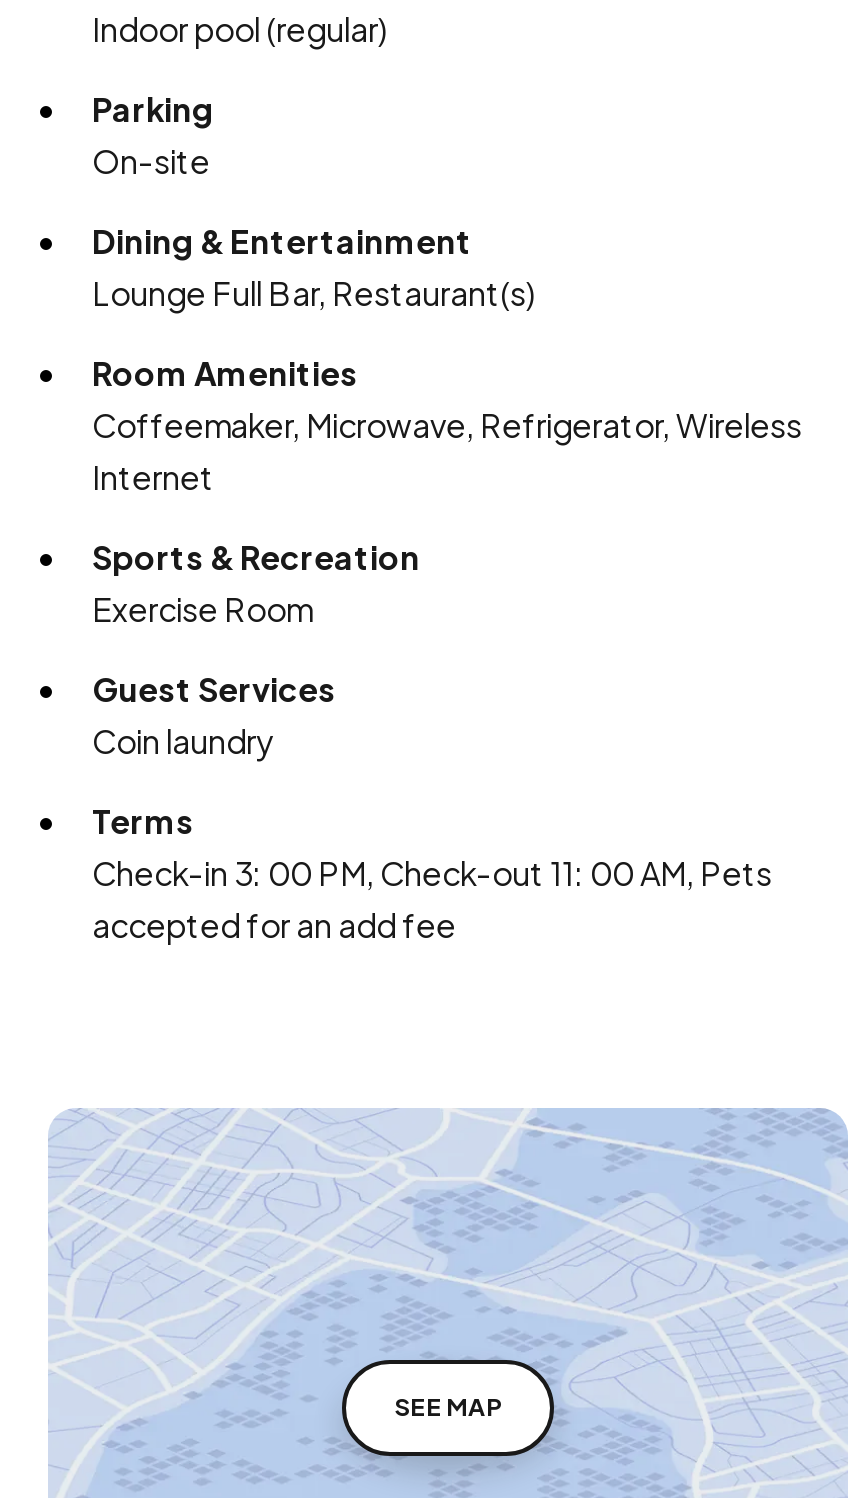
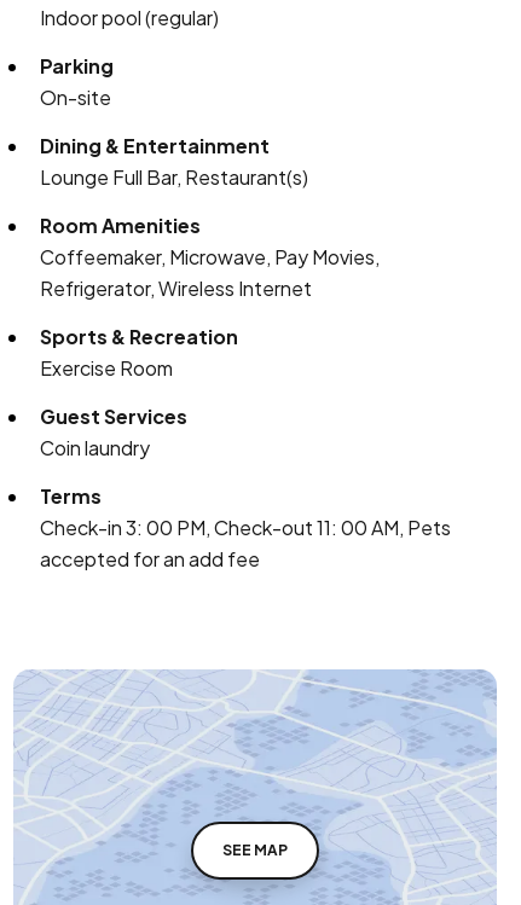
- Coffeemaker, Microwave, Refrigerator, Wireless
- Internet
+ Coffeemaker, Microwave, Pay Movies,
+ Refrigerator, Wireless Internet
